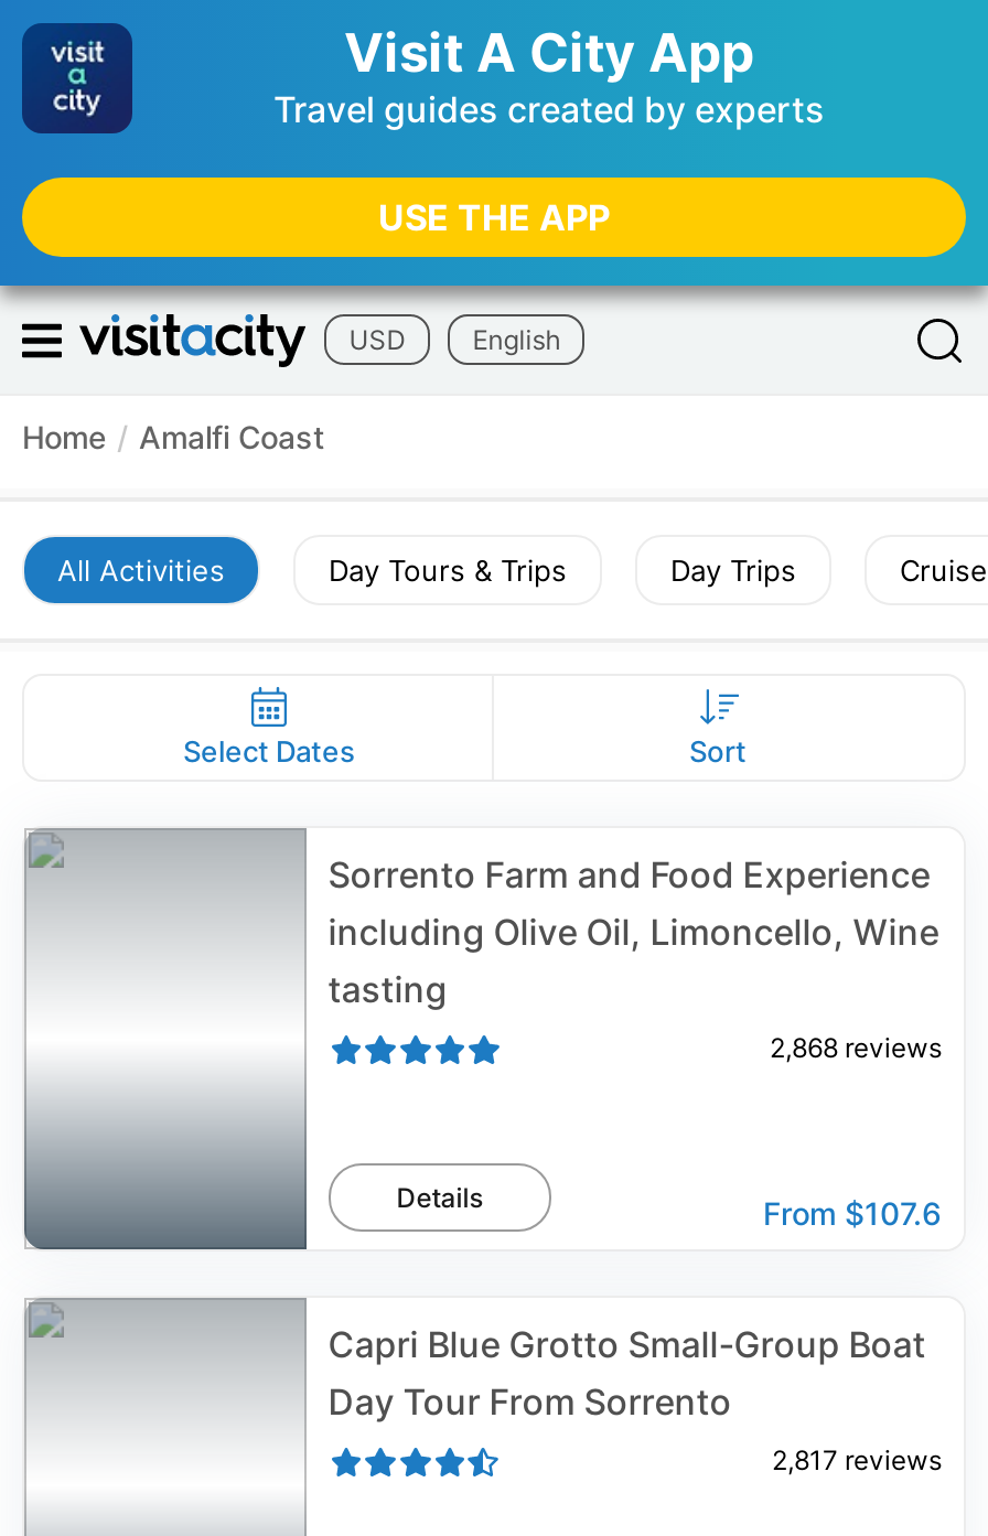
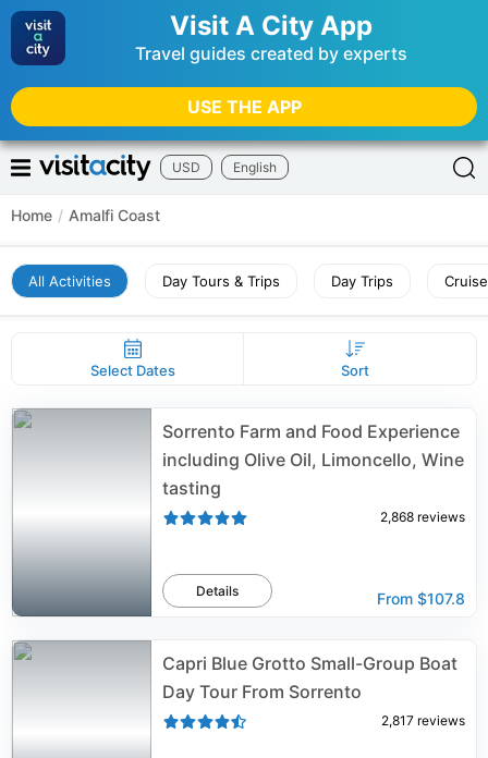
- From $107.6
+ From $107.8
